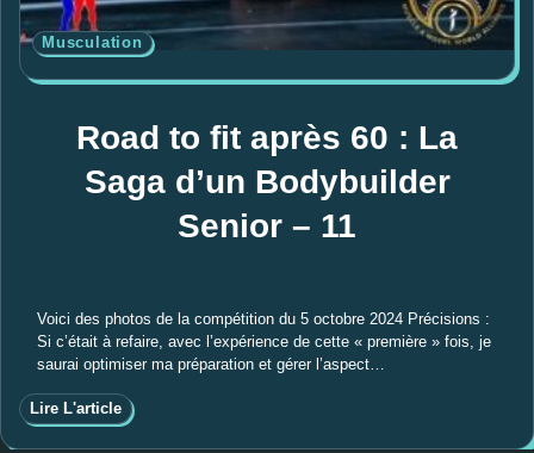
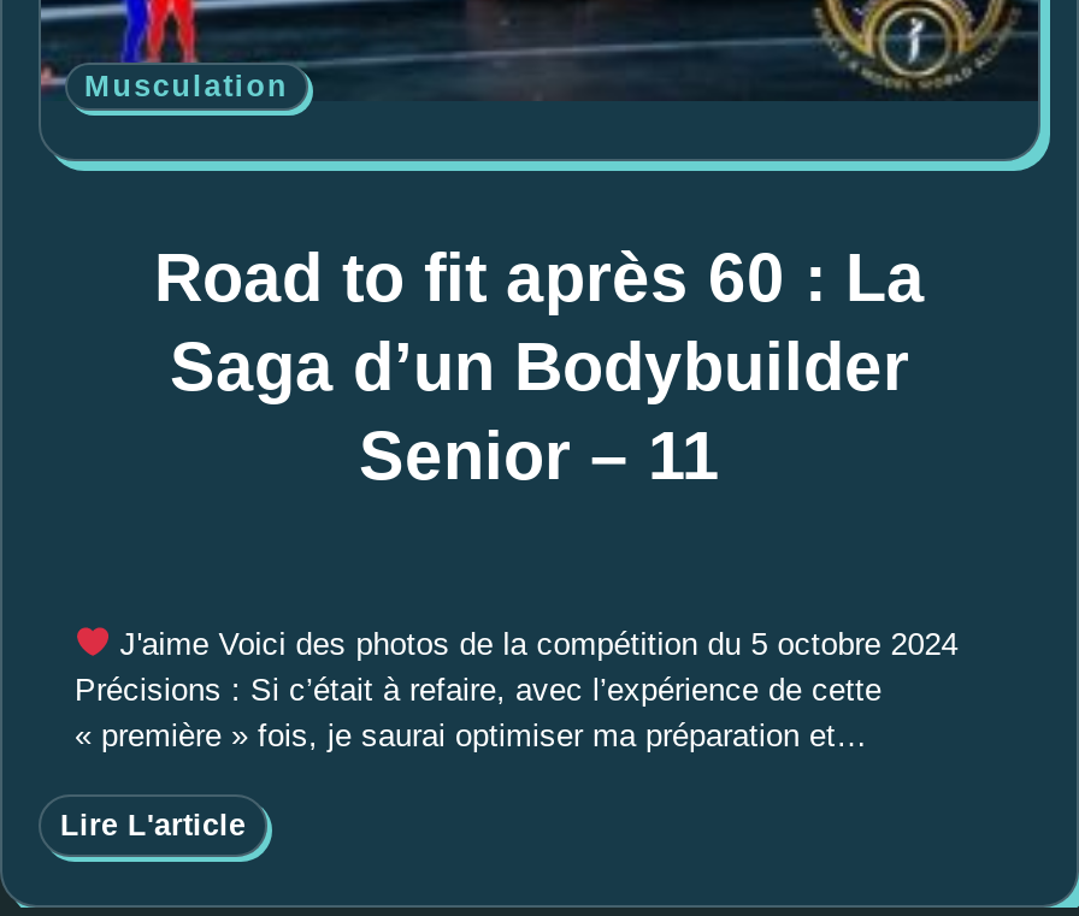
- Voici des photos de la compétition du 5 octobre 2024 Précisions :
- Si c’était à refaire, avec l’expérience de cette « première » fois, je
- saurai optimiser ma préparation et gérer l’aspect…
+ J'aime Voici des photos de la compétition du 5 octobre 2024
+ Précisions : Si c’était à refaire, avec l’expérience de cette
+ « première » fois, je saurai optimiser ma préparation et…
